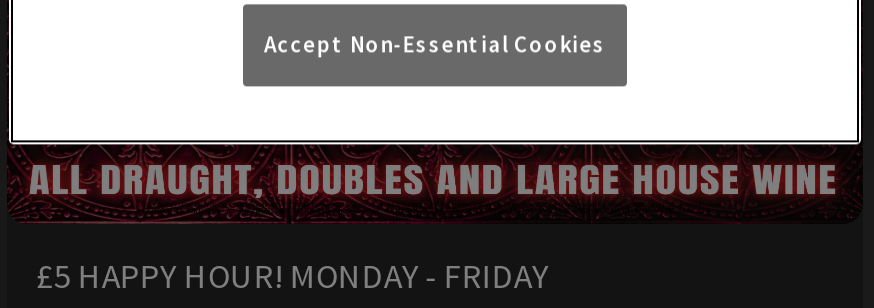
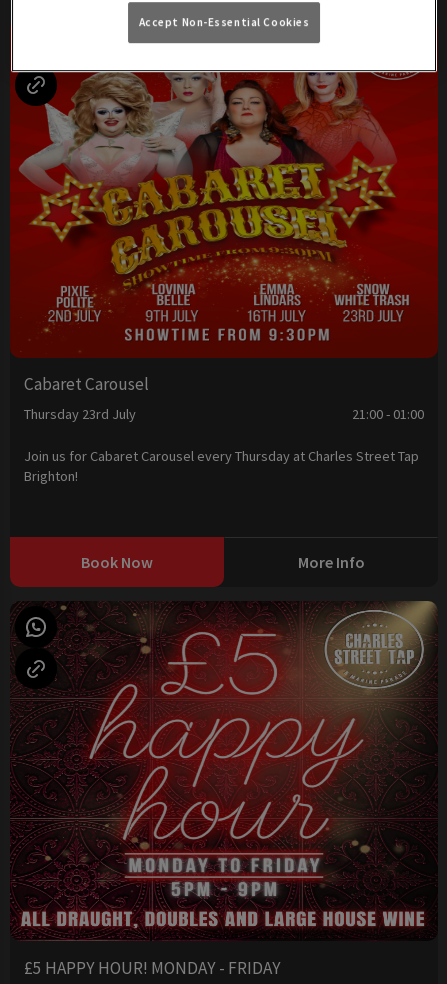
+ [image]
+ Cabaret Carousel
+ Thursday 23rd July
+ 21:00 - 01:00
+ Join us for Cabaret Carousel every Thursday at Charles Street Tap
+ Brighton!

+ [image]

+ Book Now
+ More Info
